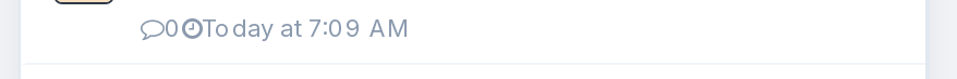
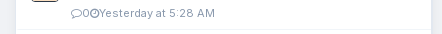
- Today at 7:09 AM
+ Yesterday at 5:28 AM
